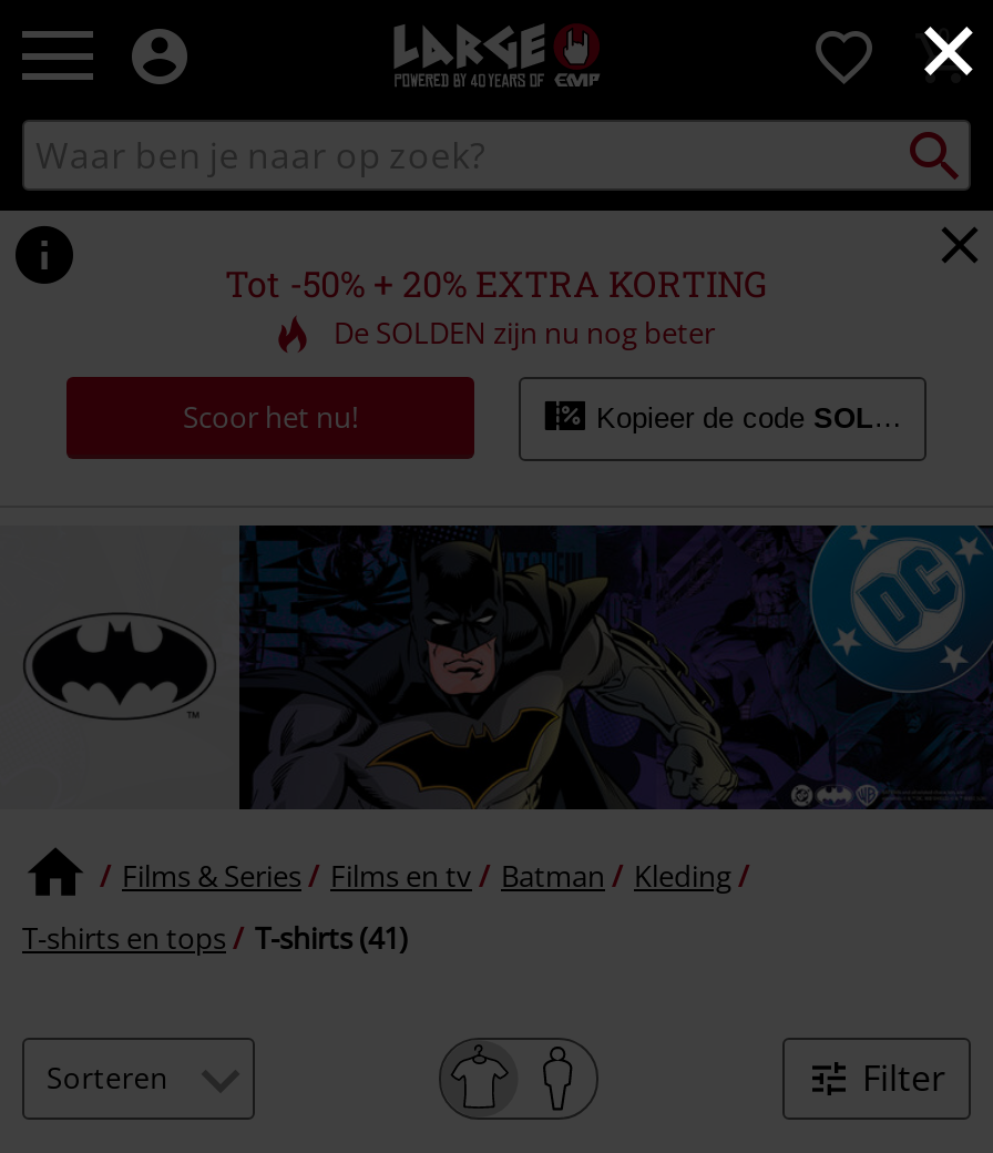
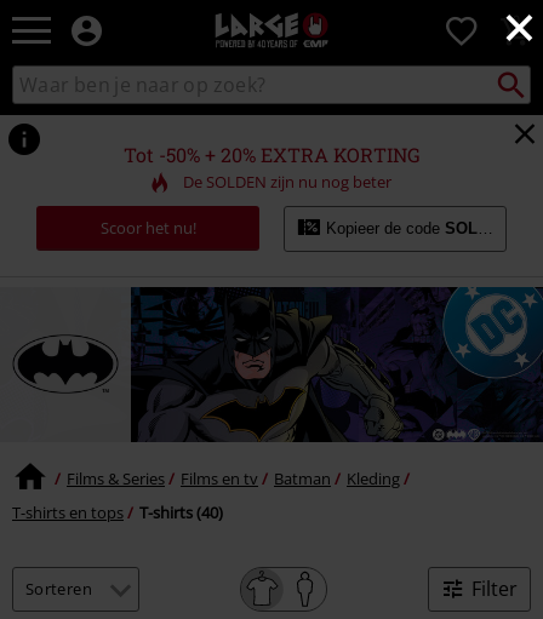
- T-shirts en tops T-shirts (41)
+ T-shirts en tops T-shirts (40)
